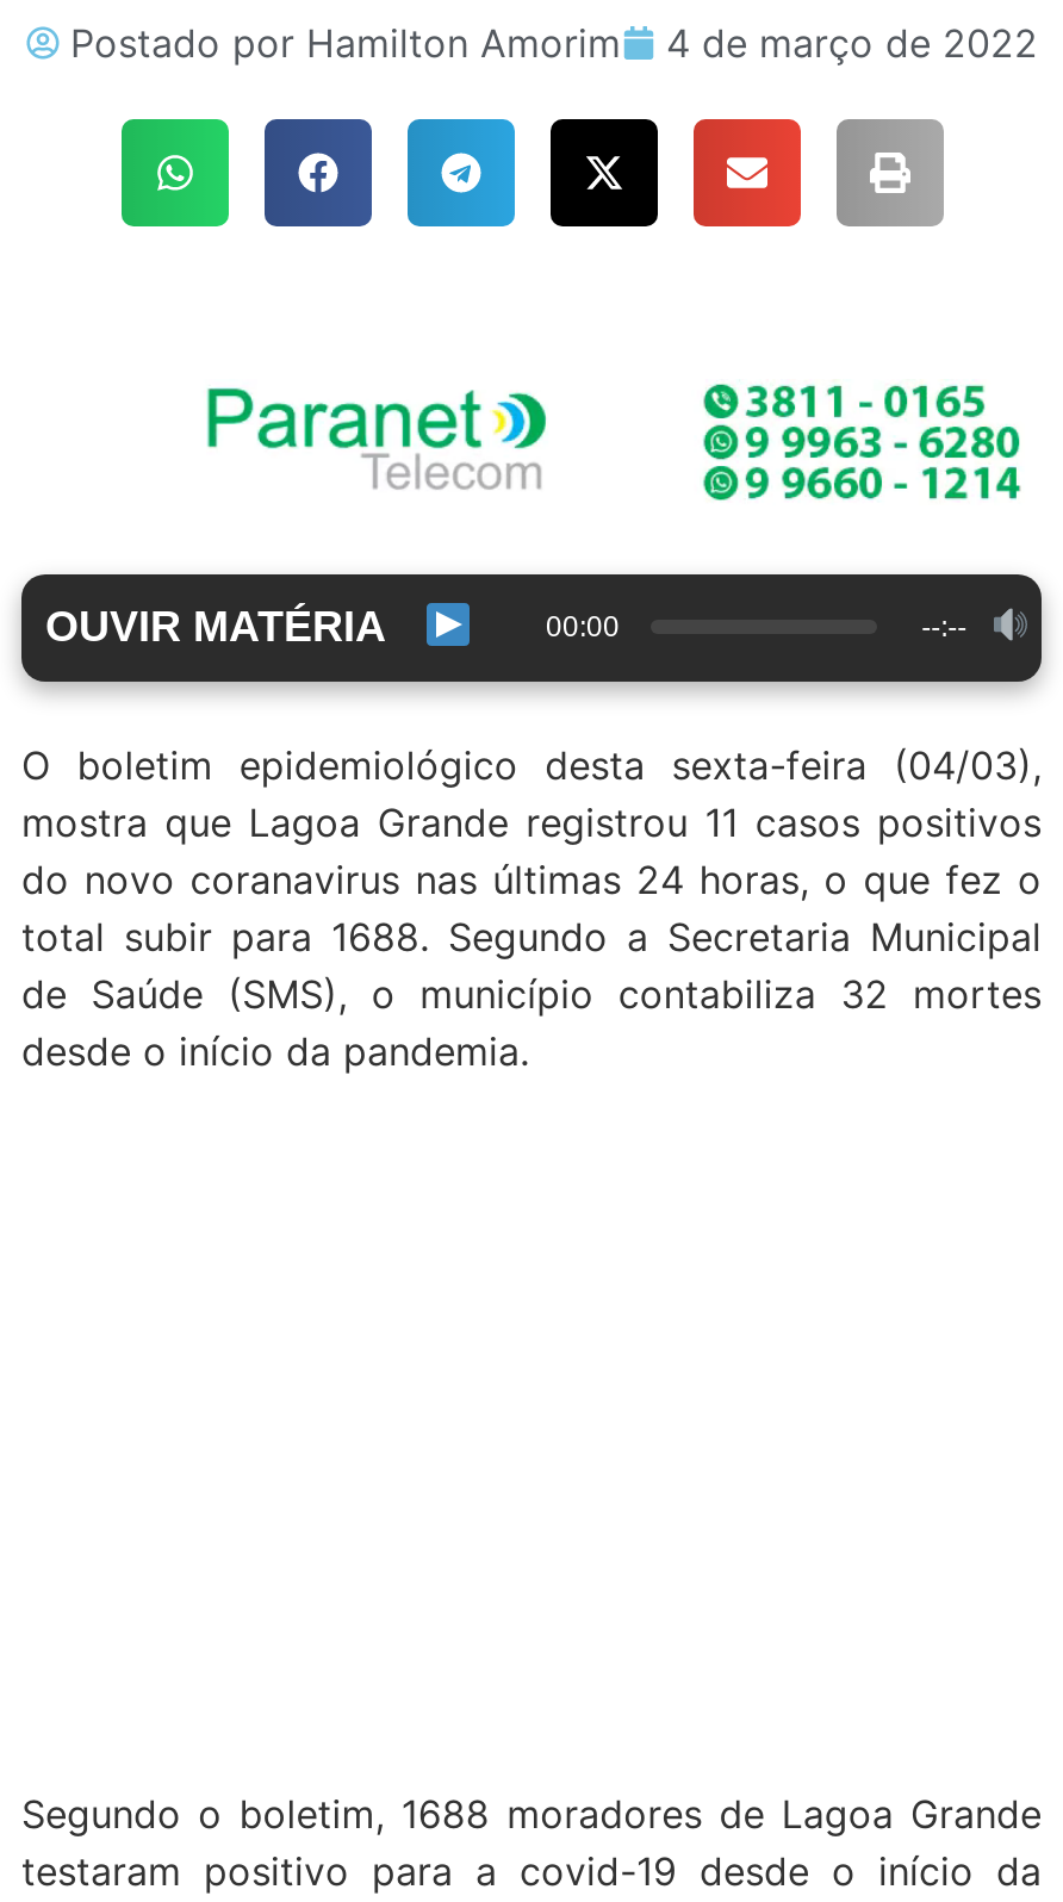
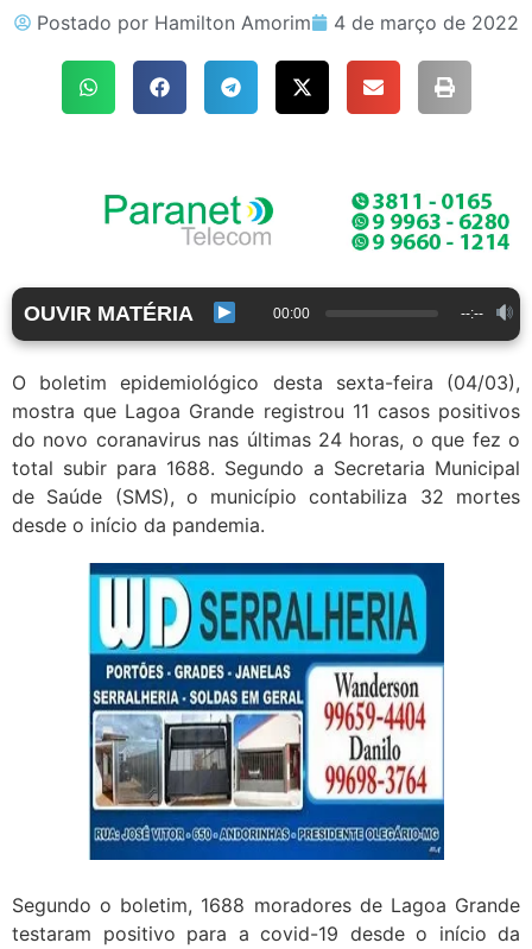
+ [image]
